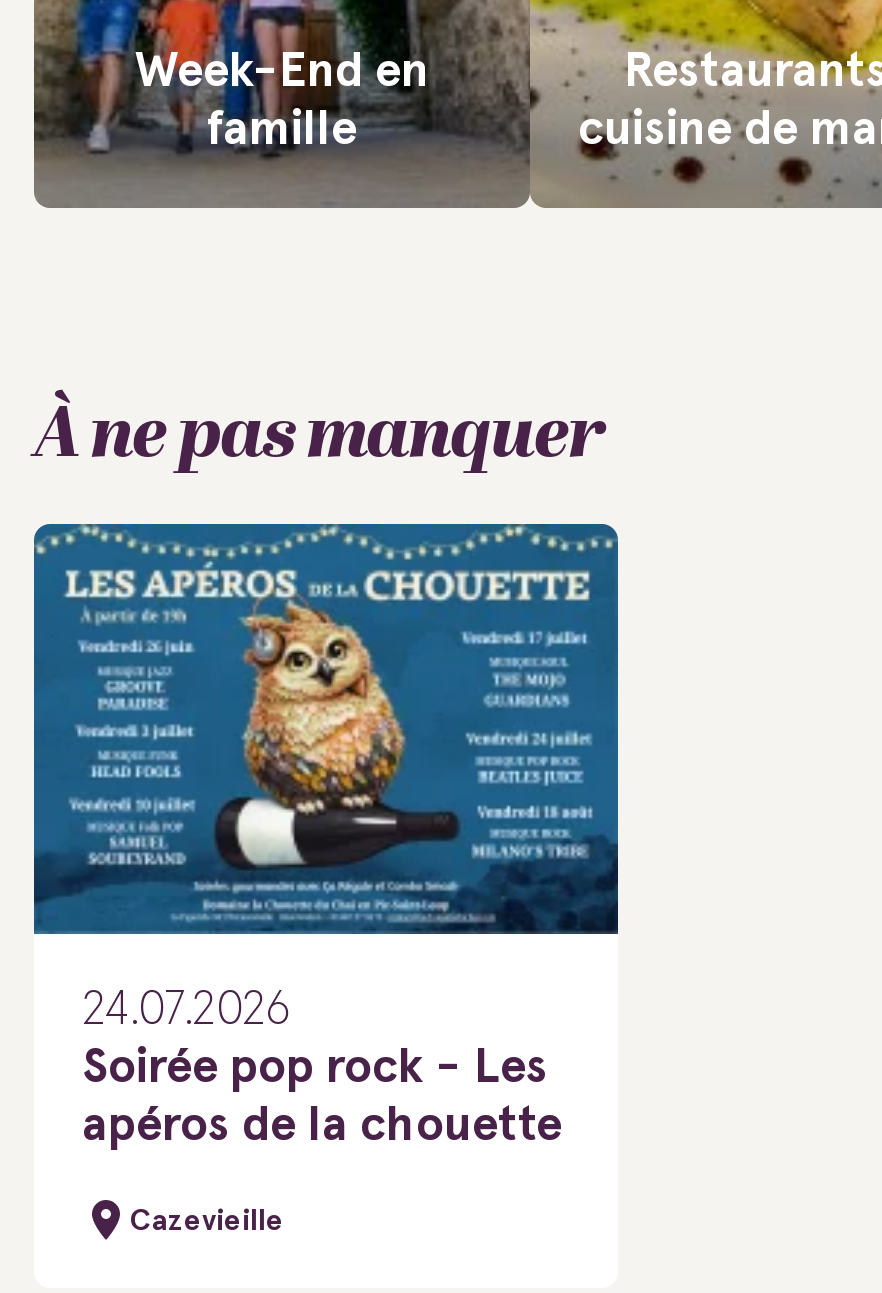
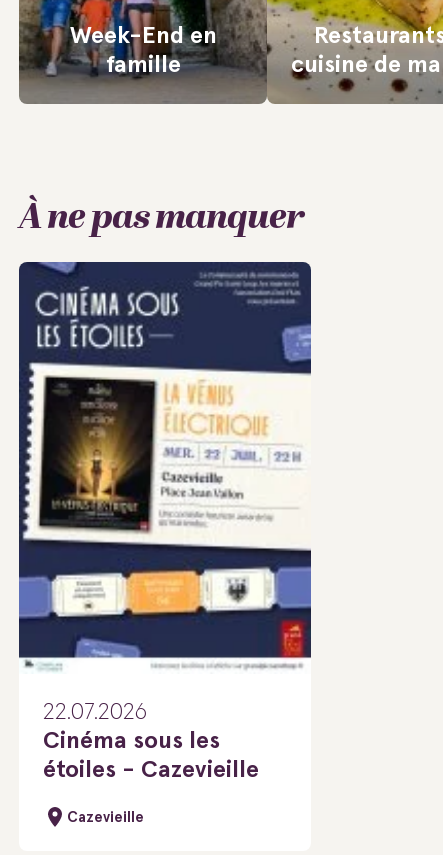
- [image]
- 24.07.2026
- Soirée pop rock - Les
- apéros de la chouette
+ [image]
+ 22.07.2026
+ Cinéma sous les
+ étoiles - Cazevieille
